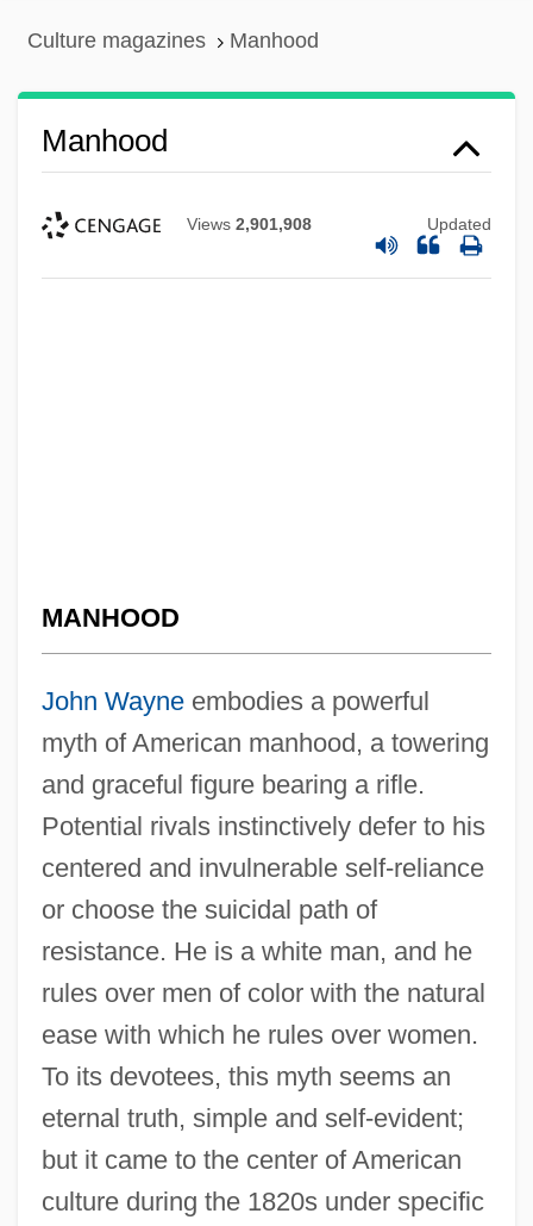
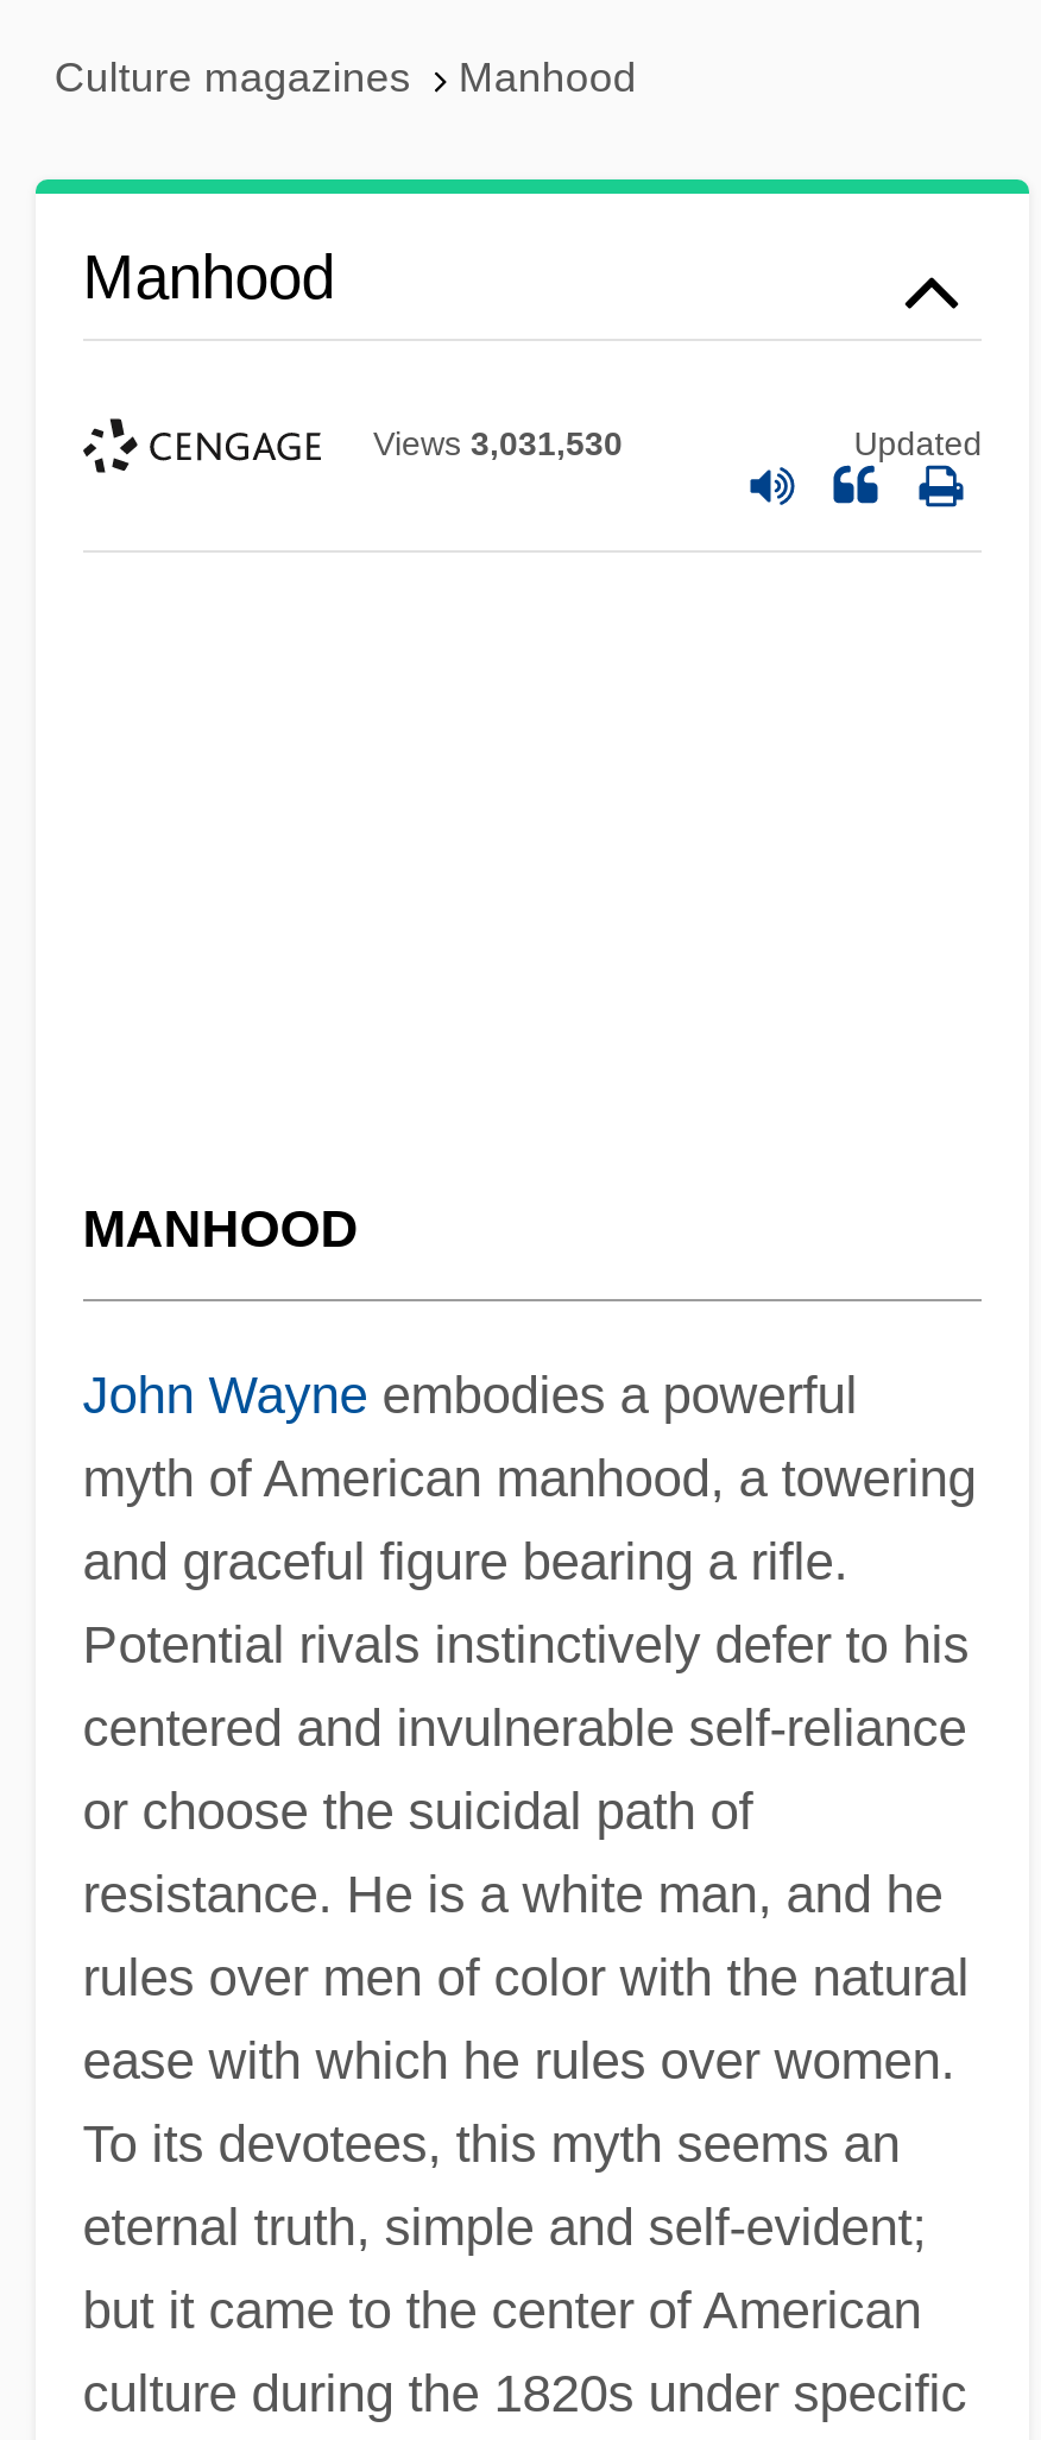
- Views 2,901,908
+ Views 3,031,530
